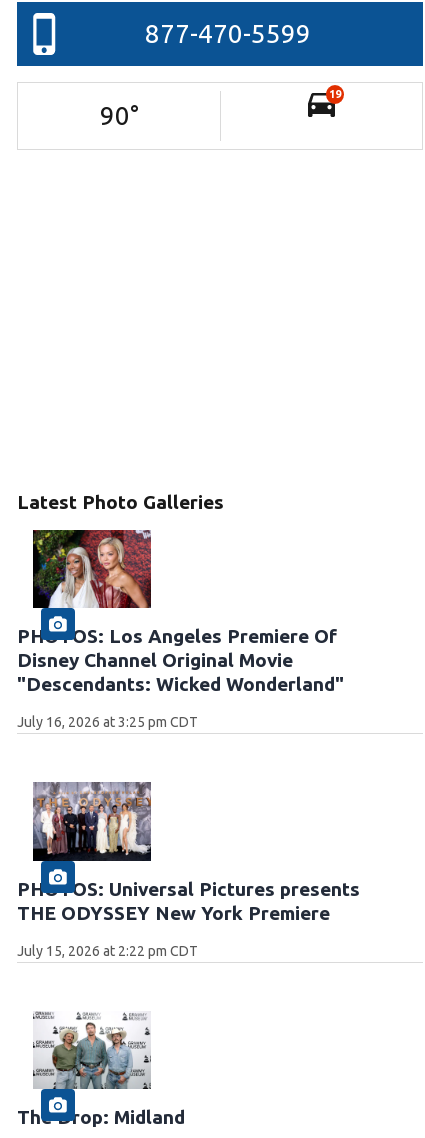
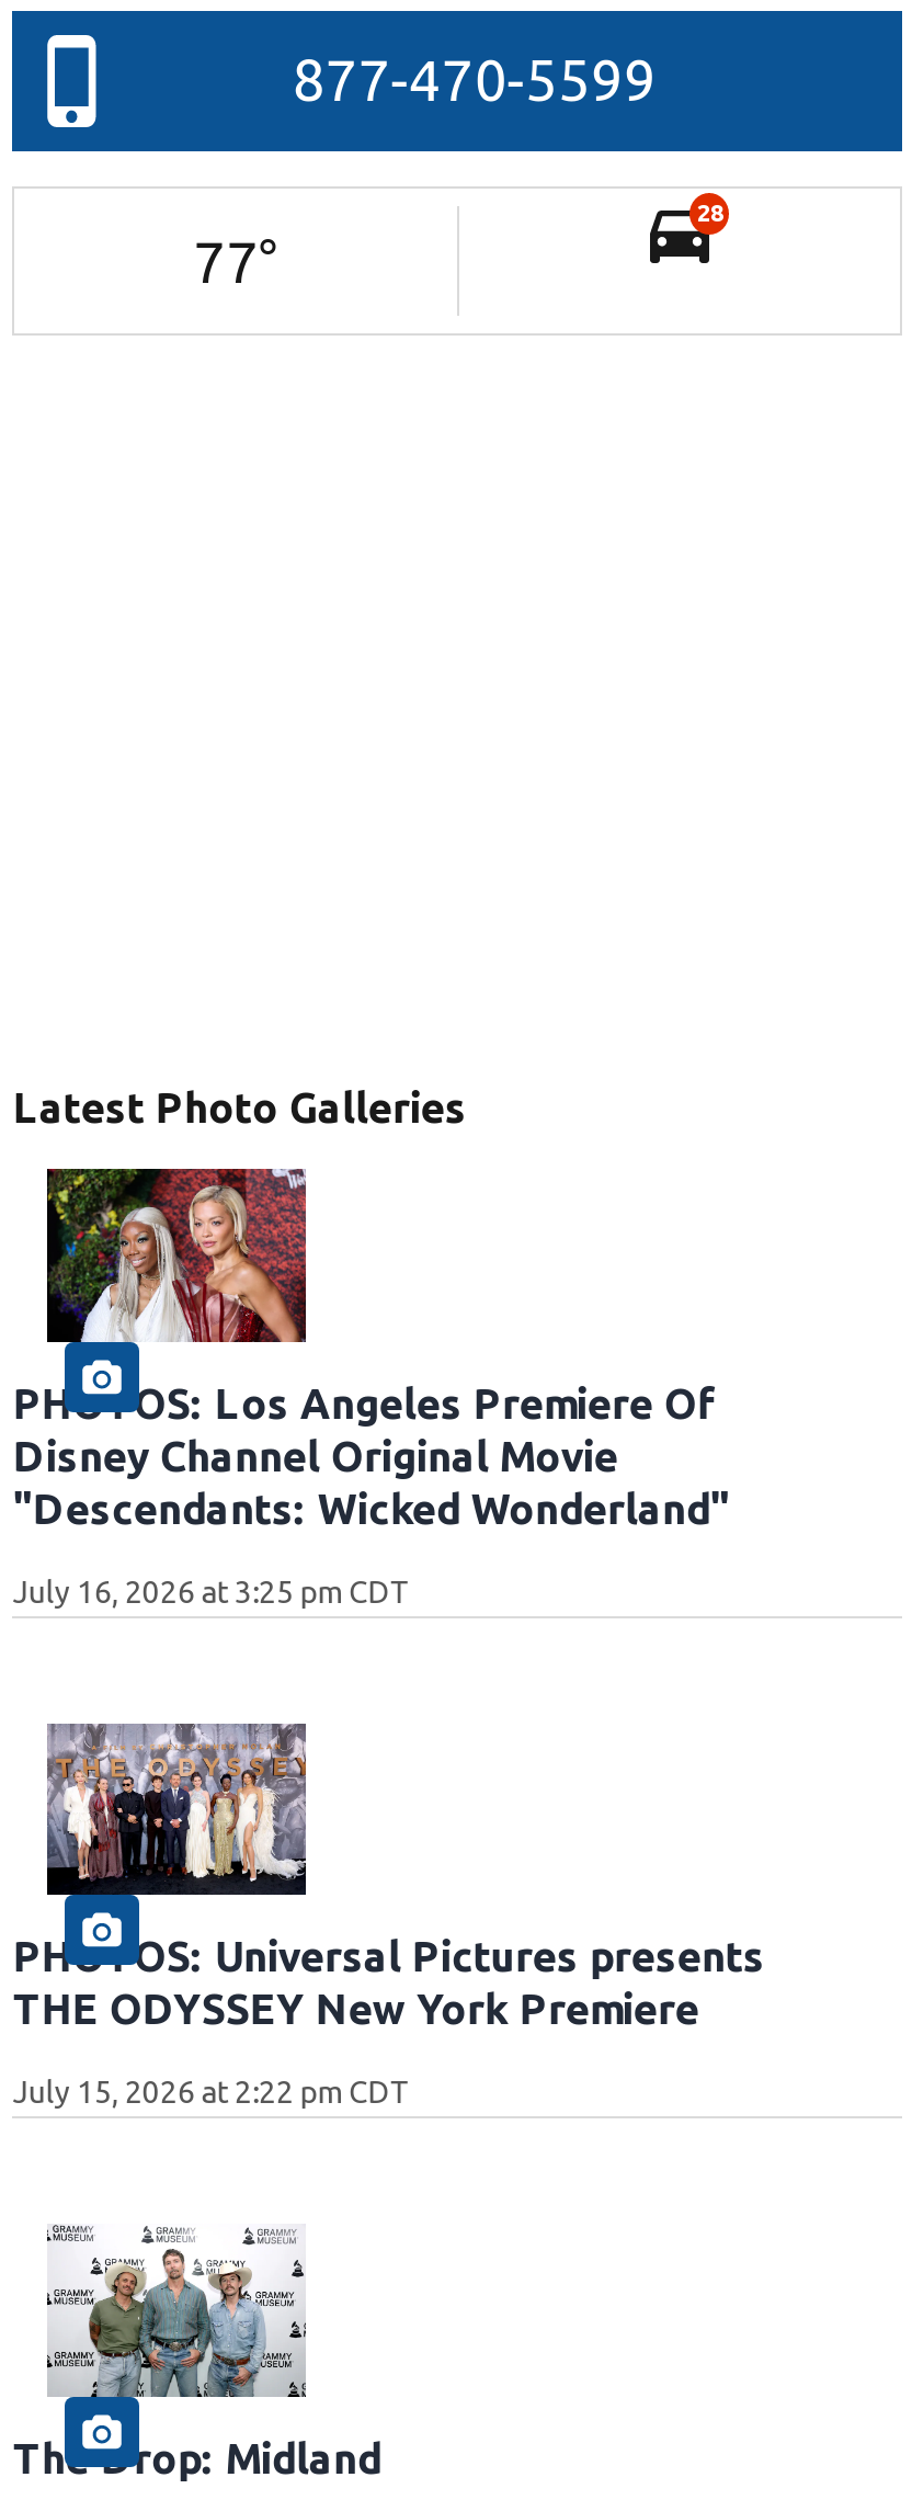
- 19
+ 28

- 90°
+ 77°
